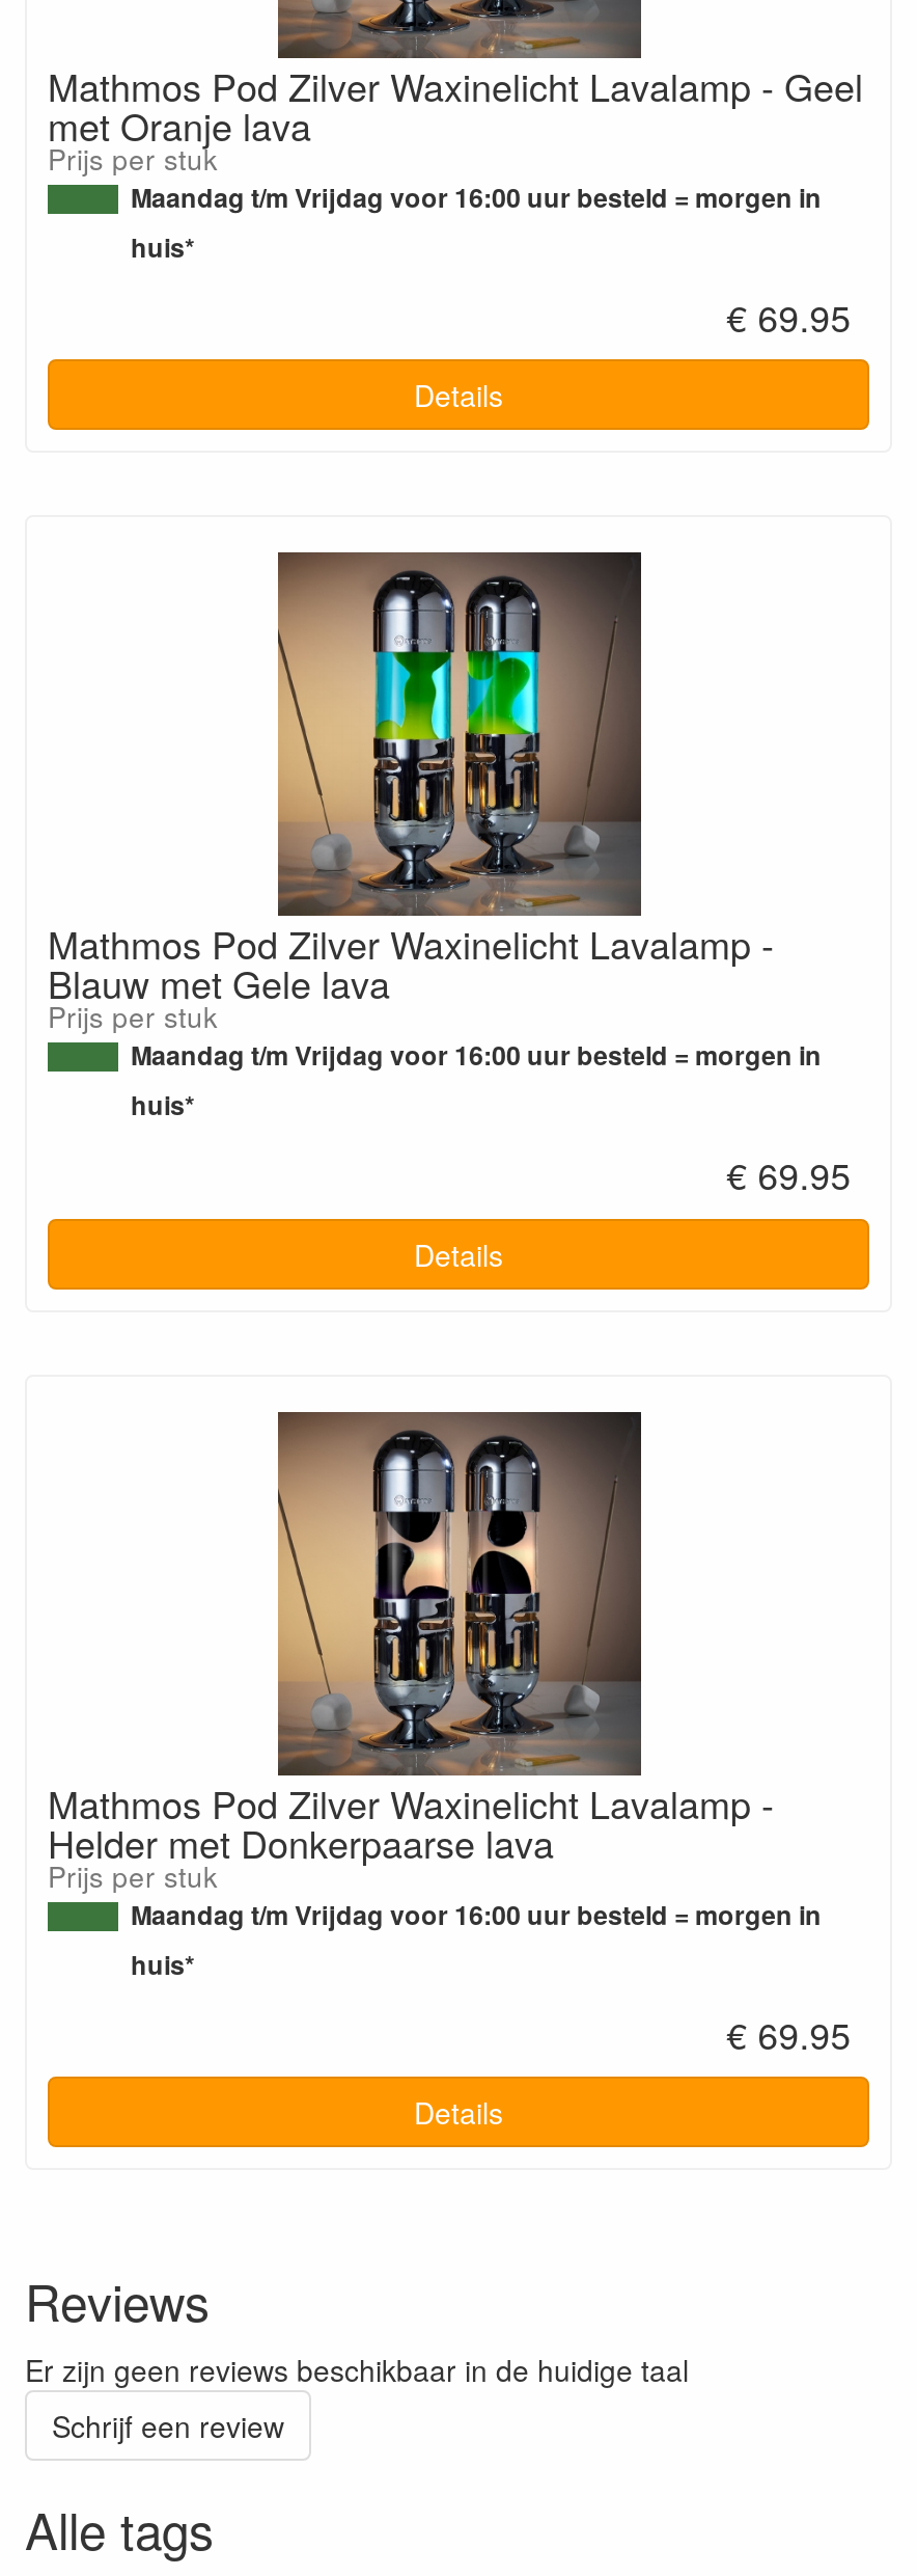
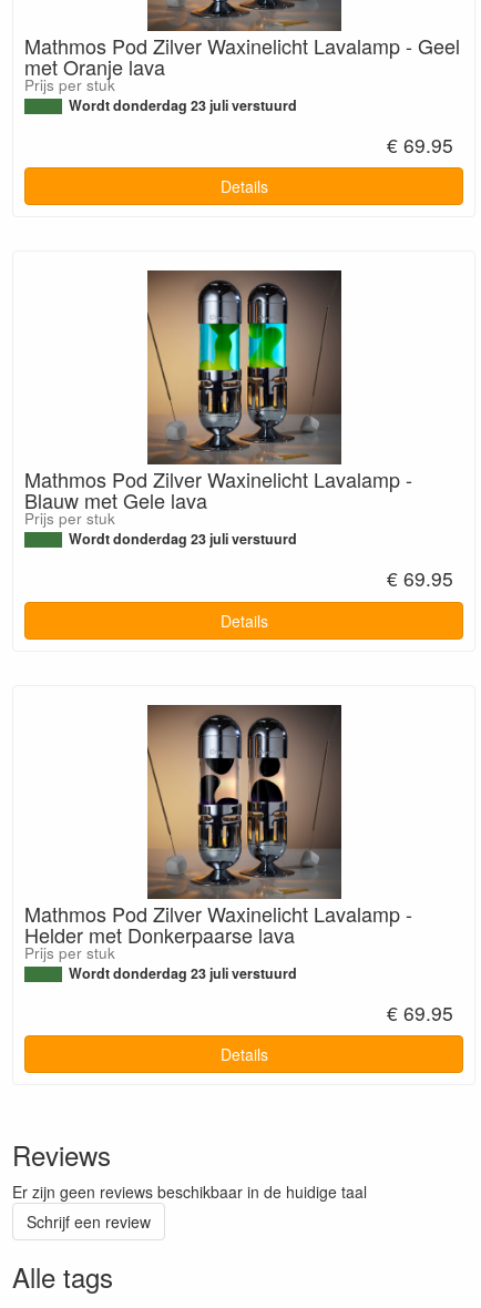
- Maandag t/m Vrijdag voor 16:00 uur besteld = morgen in
- huis*
+ Wordt donderdag 23 juli verstuurd

- Maandag t/m Vrijdag voor 16:00 uur besteld = morgen in
- huis*
+ Wordt donderdag 23 juli verstuurd

- Maandag t/m Vrijdag voor 16:00 uur besteld = morgen in
- huis*
+ Wordt donderdag 23 juli verstuurd
